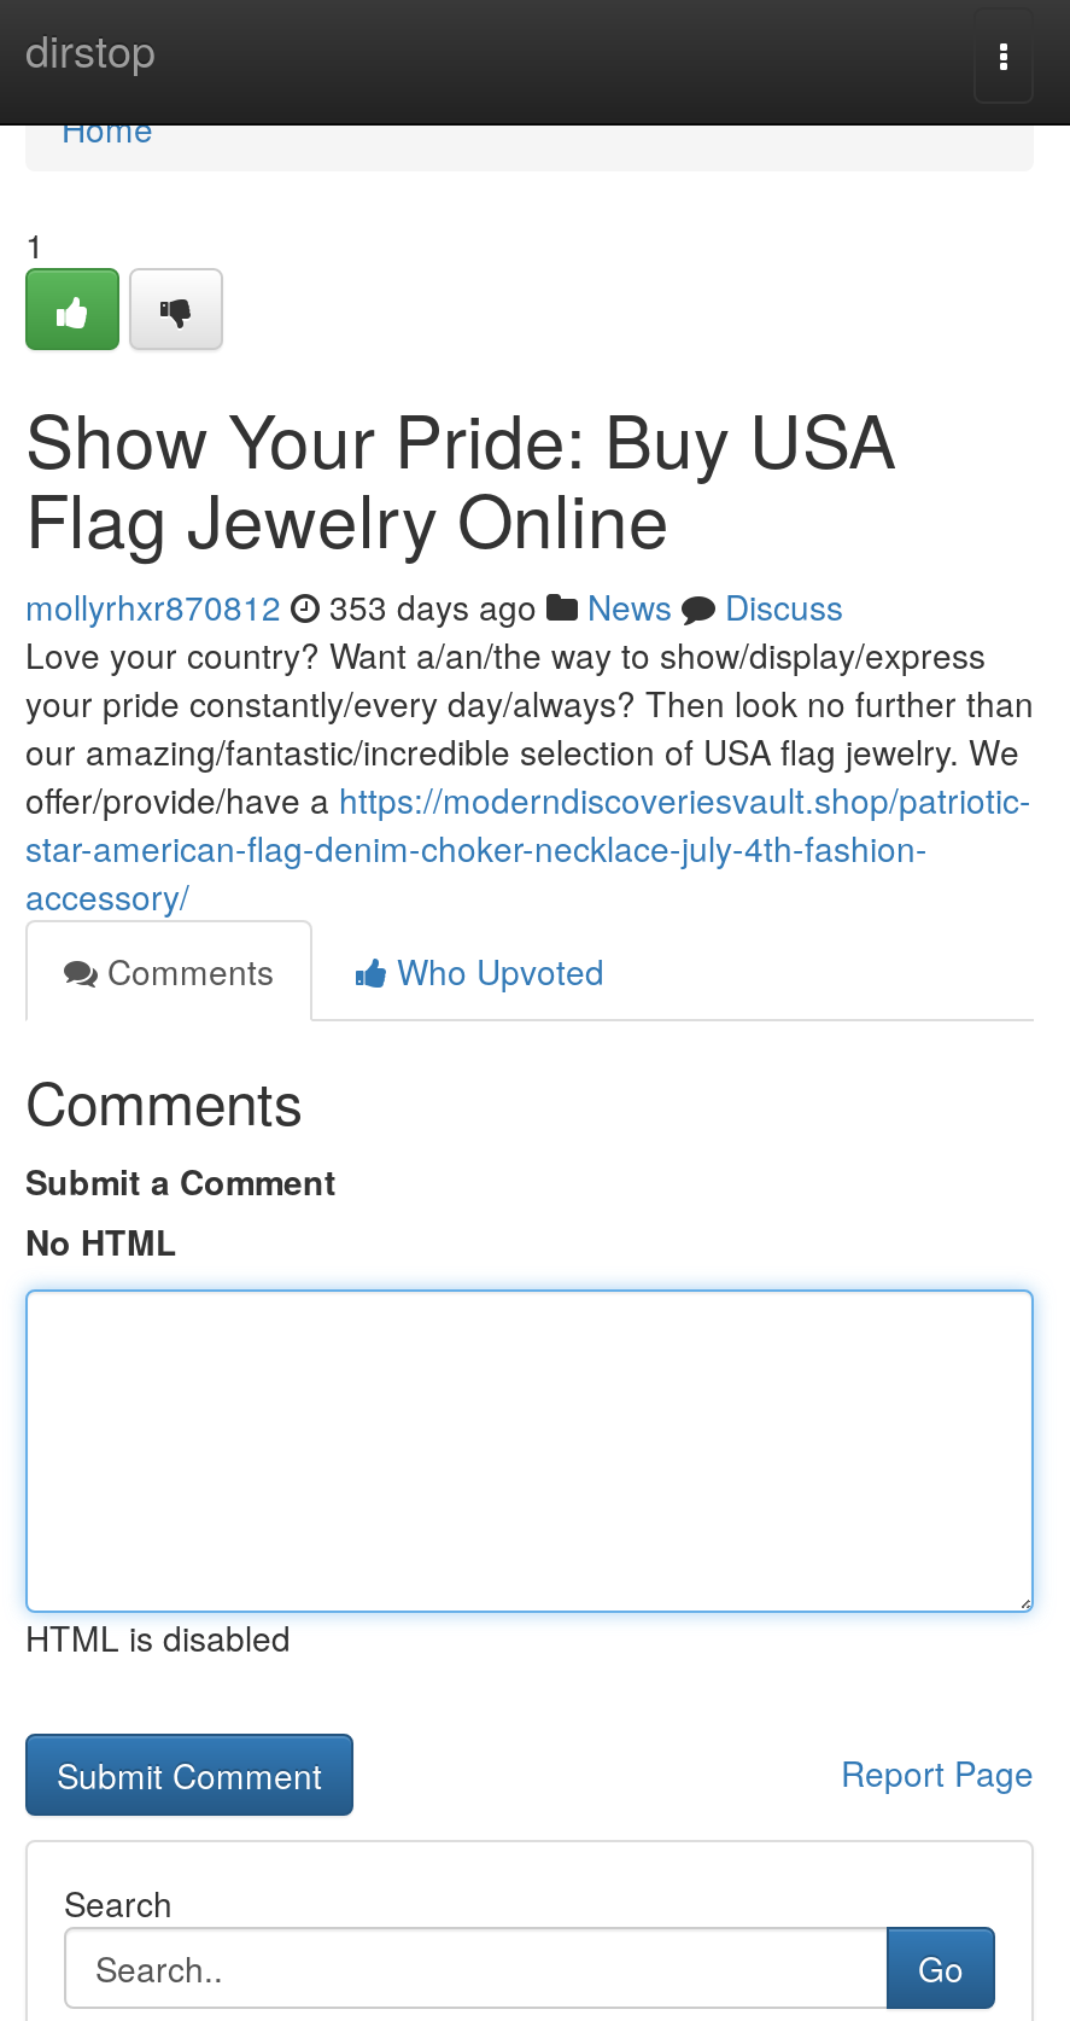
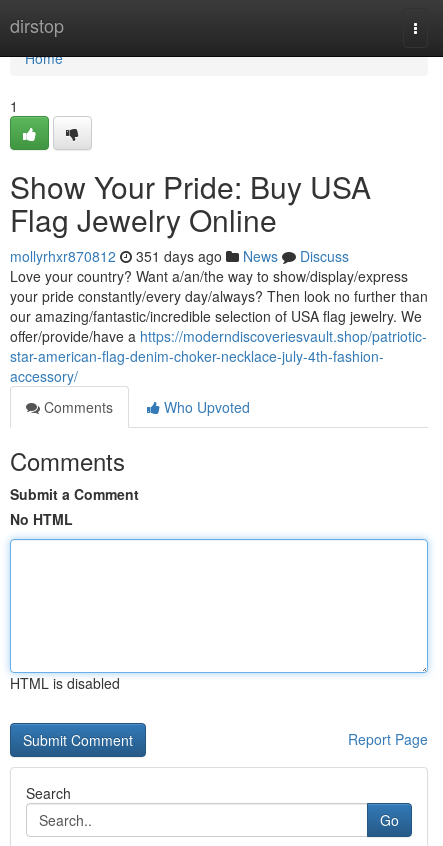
- mollyrhxr870812 353 days ago News Discuss
+ mollyrhxr870812 351 days ago News Discuss
